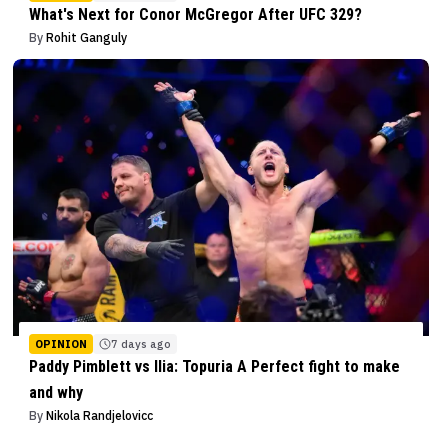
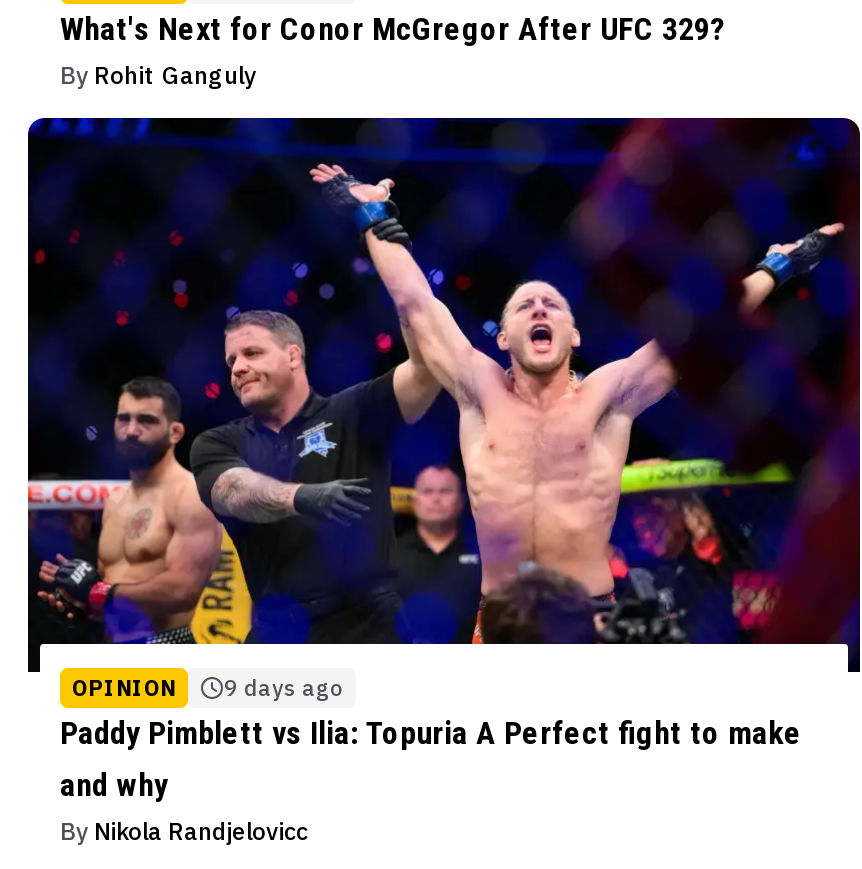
- OPINION 7 days ago
+ OPINION 9 days ago
